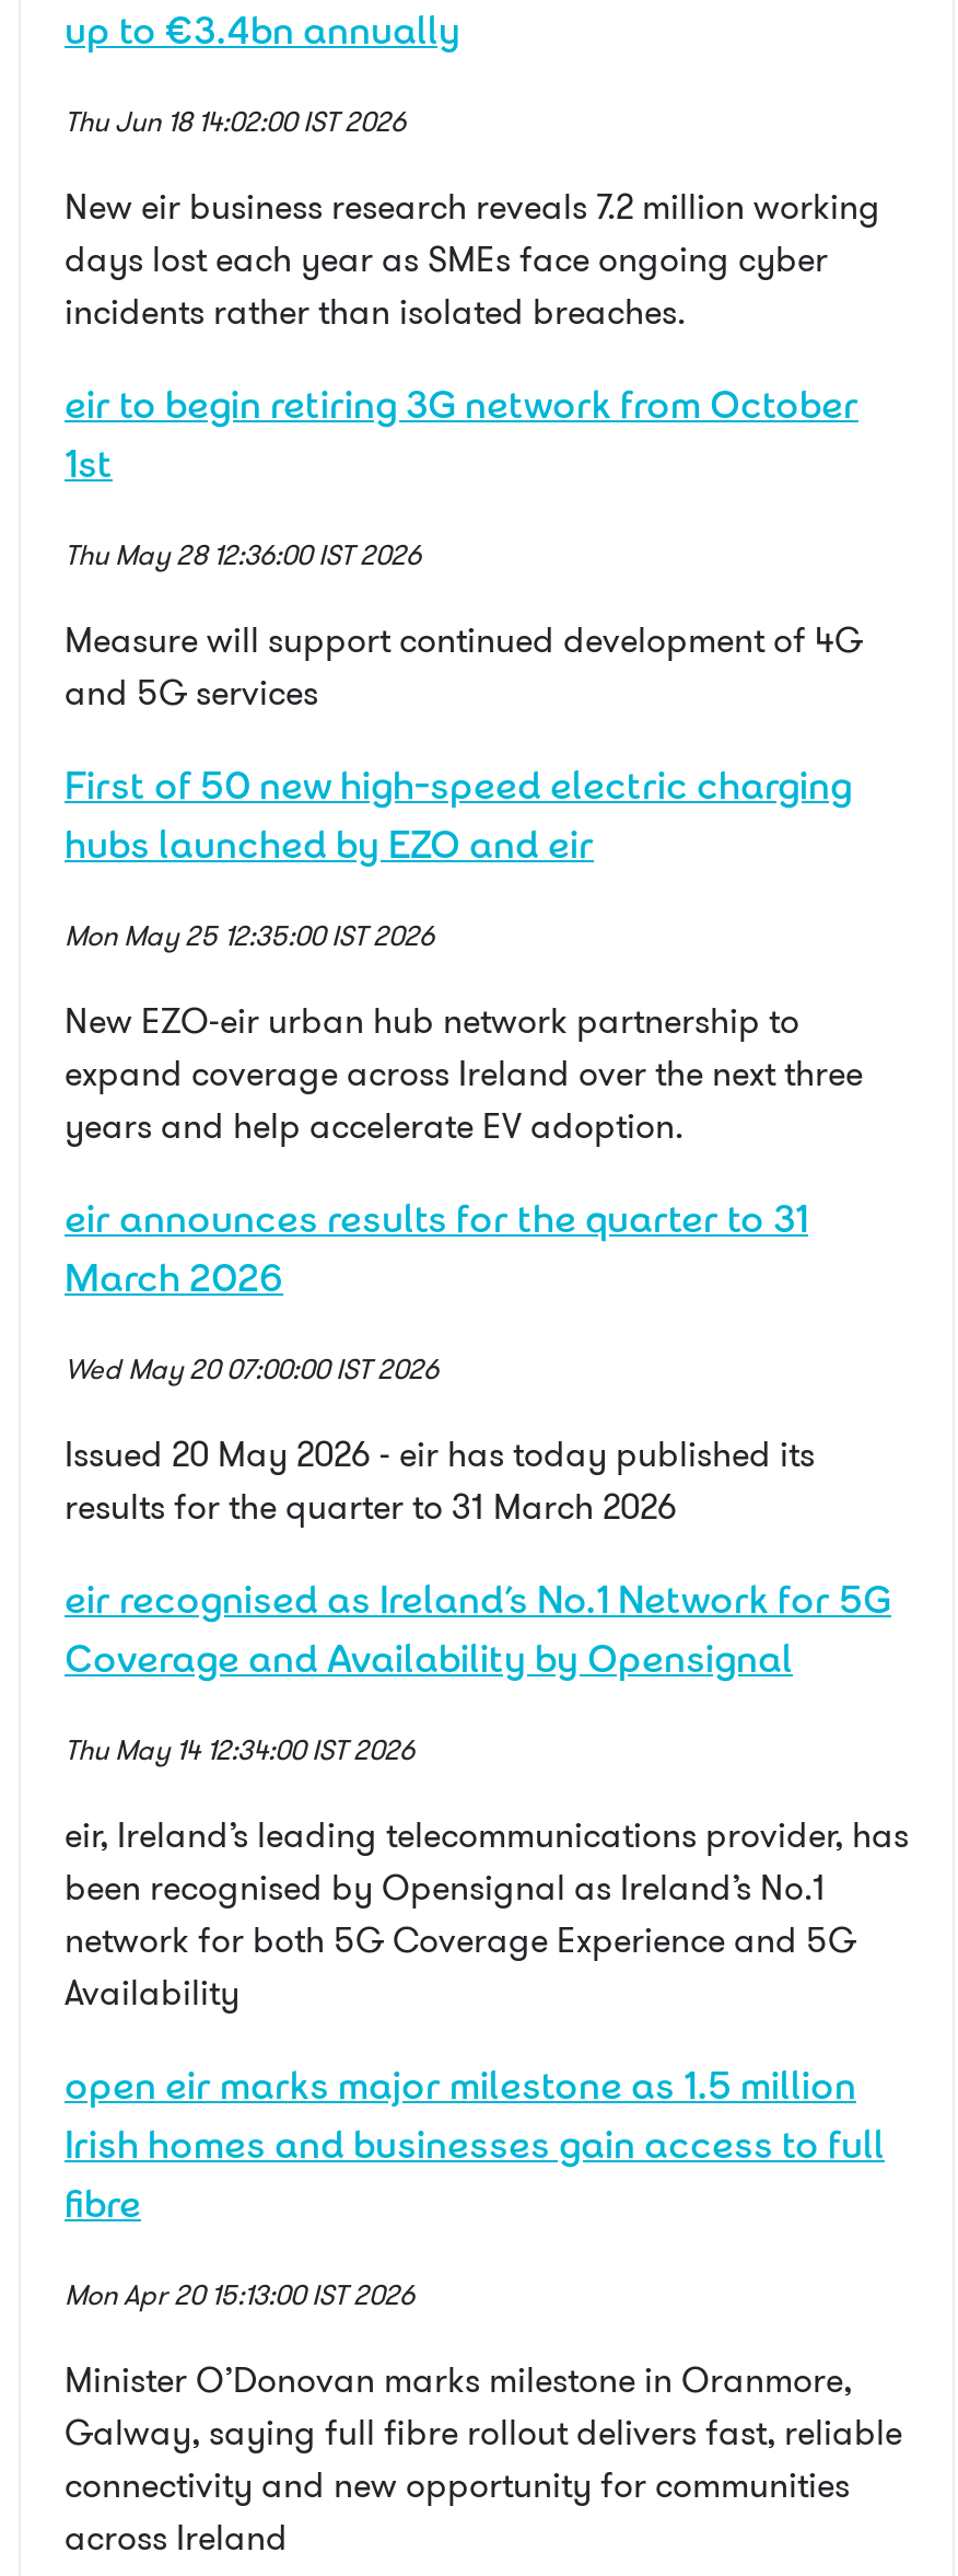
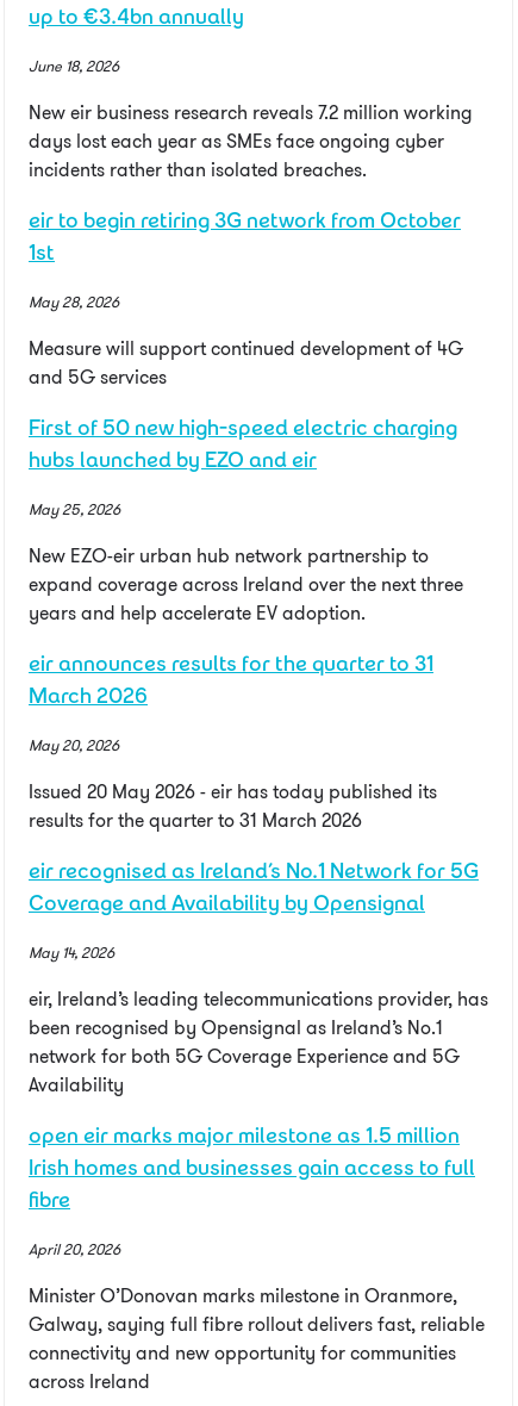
- Thu Jun 18 14:02:00 IST 2026
+ June 18, 2026

- Thu May 28 12:36:00 IST 2026
+ May 28, 2026

- Mon May 25 12:35:00 IST 2026
+ May 25, 2026

- Wed May 20 07:00:00 IST 2026
+ May 20, 2026

- Thu May 14 12:34:00 IST 2026
+ May 14, 2026

- Mon Apr 20 15:13:00 IST 2026
+ April 20, 2026
